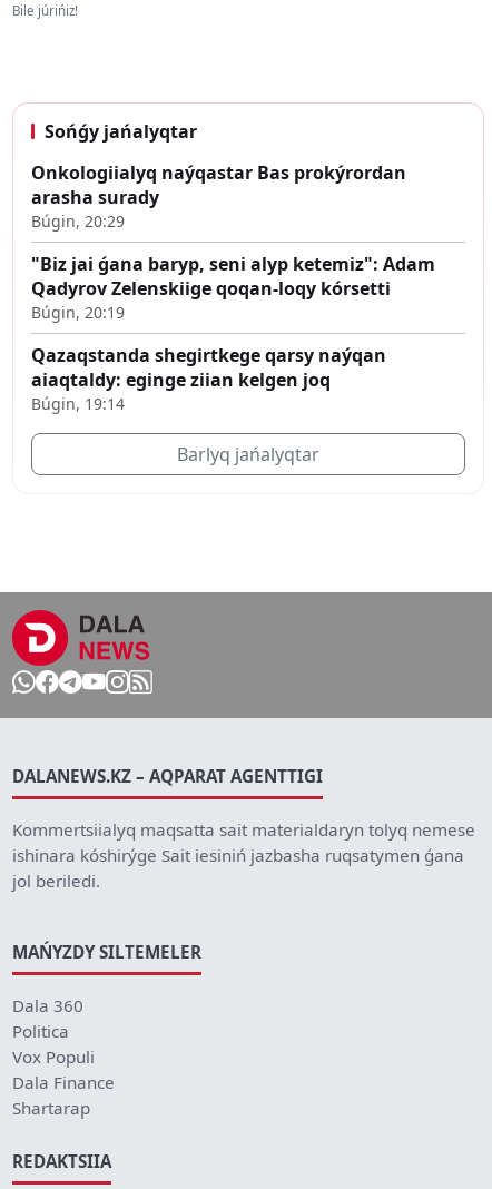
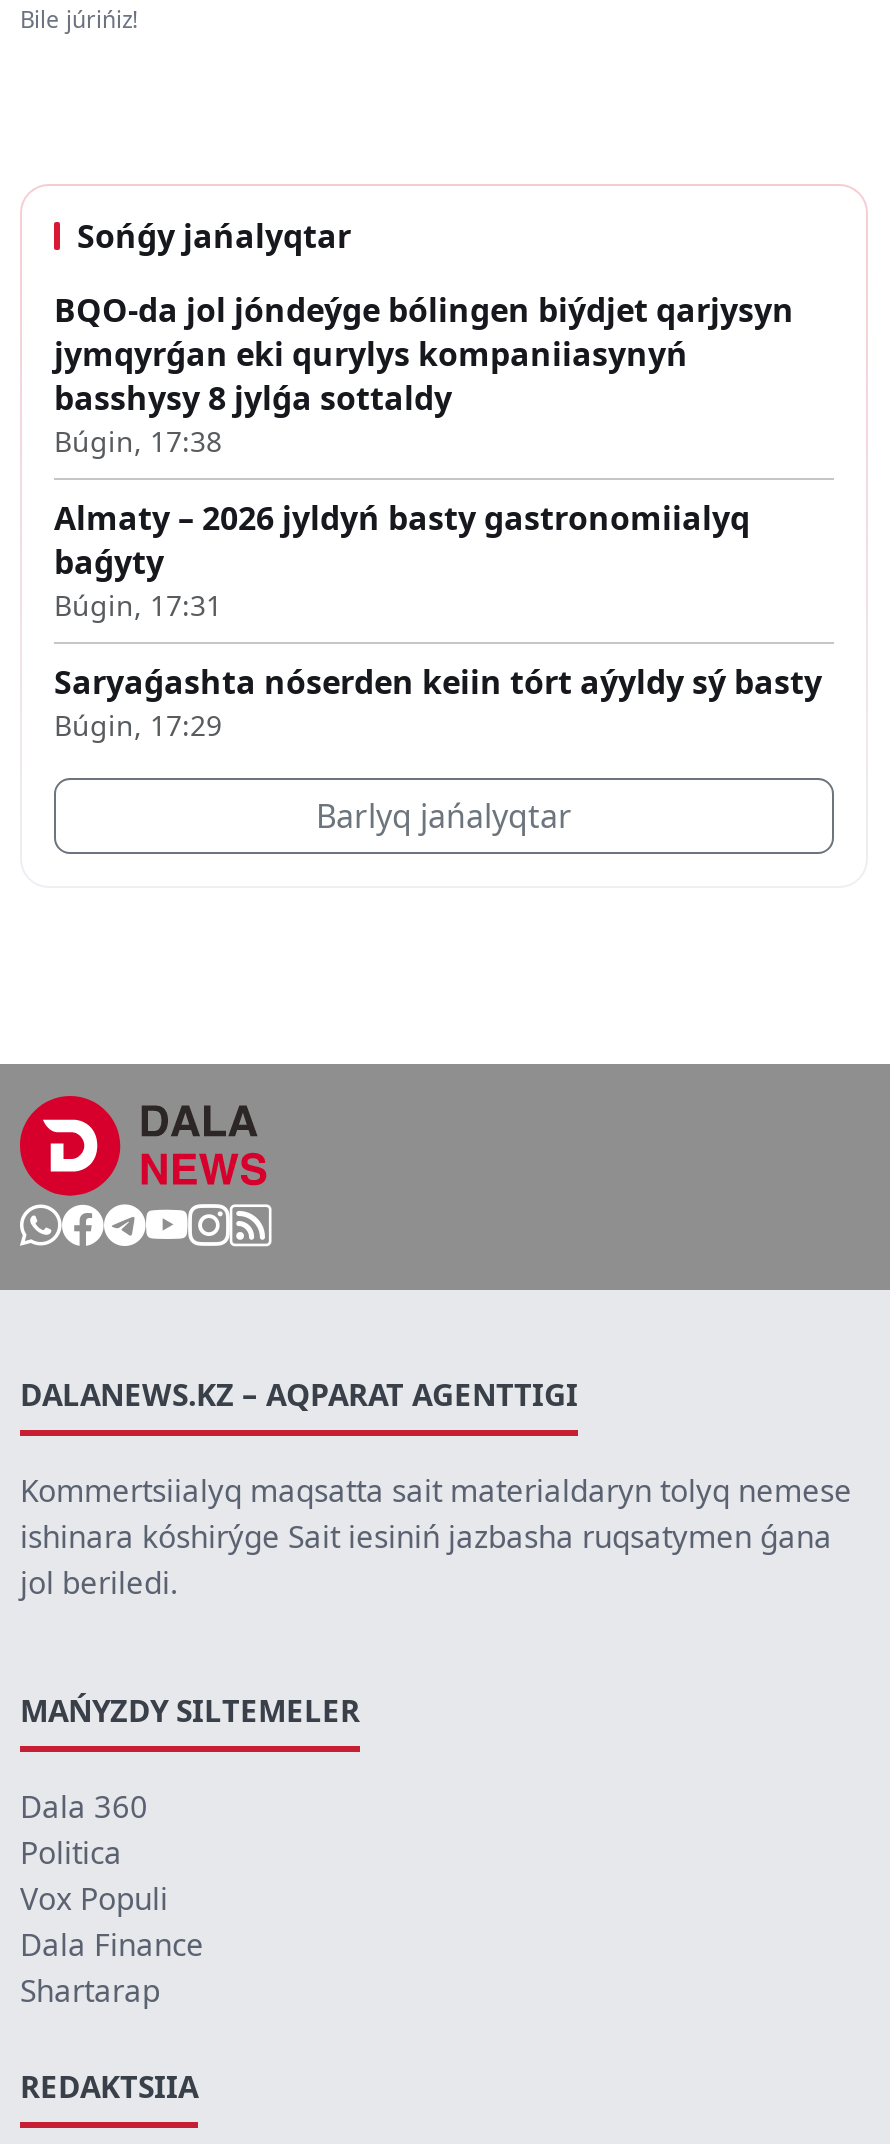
- Onkologiialyq naýqastar Bas prokýrordan
- arasha surady
- Búgin, 20:29
+ BQO-da jol jóndeýge bólingen biýdjet qarjysyn
+ jymqyrǵan eki qurylys kompaniiasynyń
+ basshysy 8 jylǵa sottaldy
+ Búgin, 17:38

- "Biz jai ǵana baryp, seni alyp ketemiz": Adam
- Qadyrov Zelenskiige qoqan-loqy kórsetti
- Búgin, 20:19
+ Almaty – 2026 jyldyń basty gastronomiialyq
+ baǵyty
+ Búgin, 17:31

- Qazaqstanda shegirtkege qarsy naýqan
- aiaqtaldy: eginge ziian kelgen joq
- Búgin, 19:14
+ Saryaǵashta nóserden keiin tórt aýyldy sý basty
+ Búgin, 17:29
